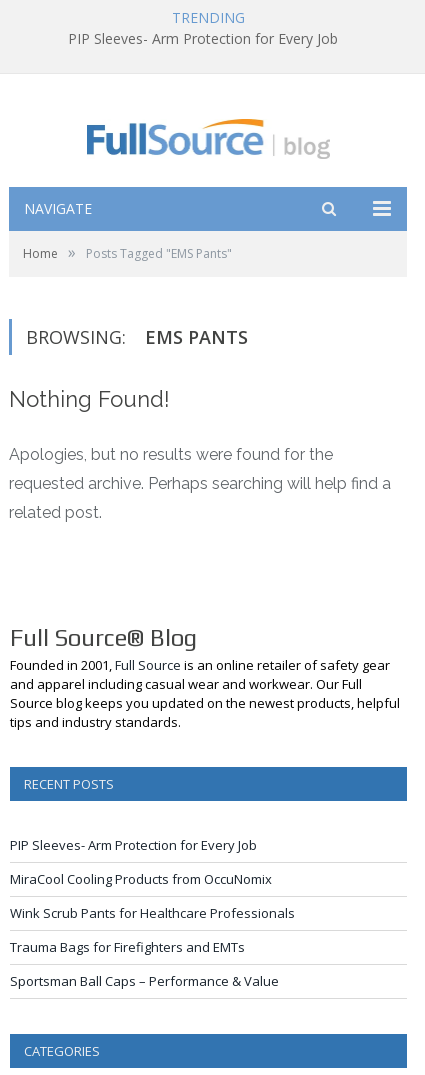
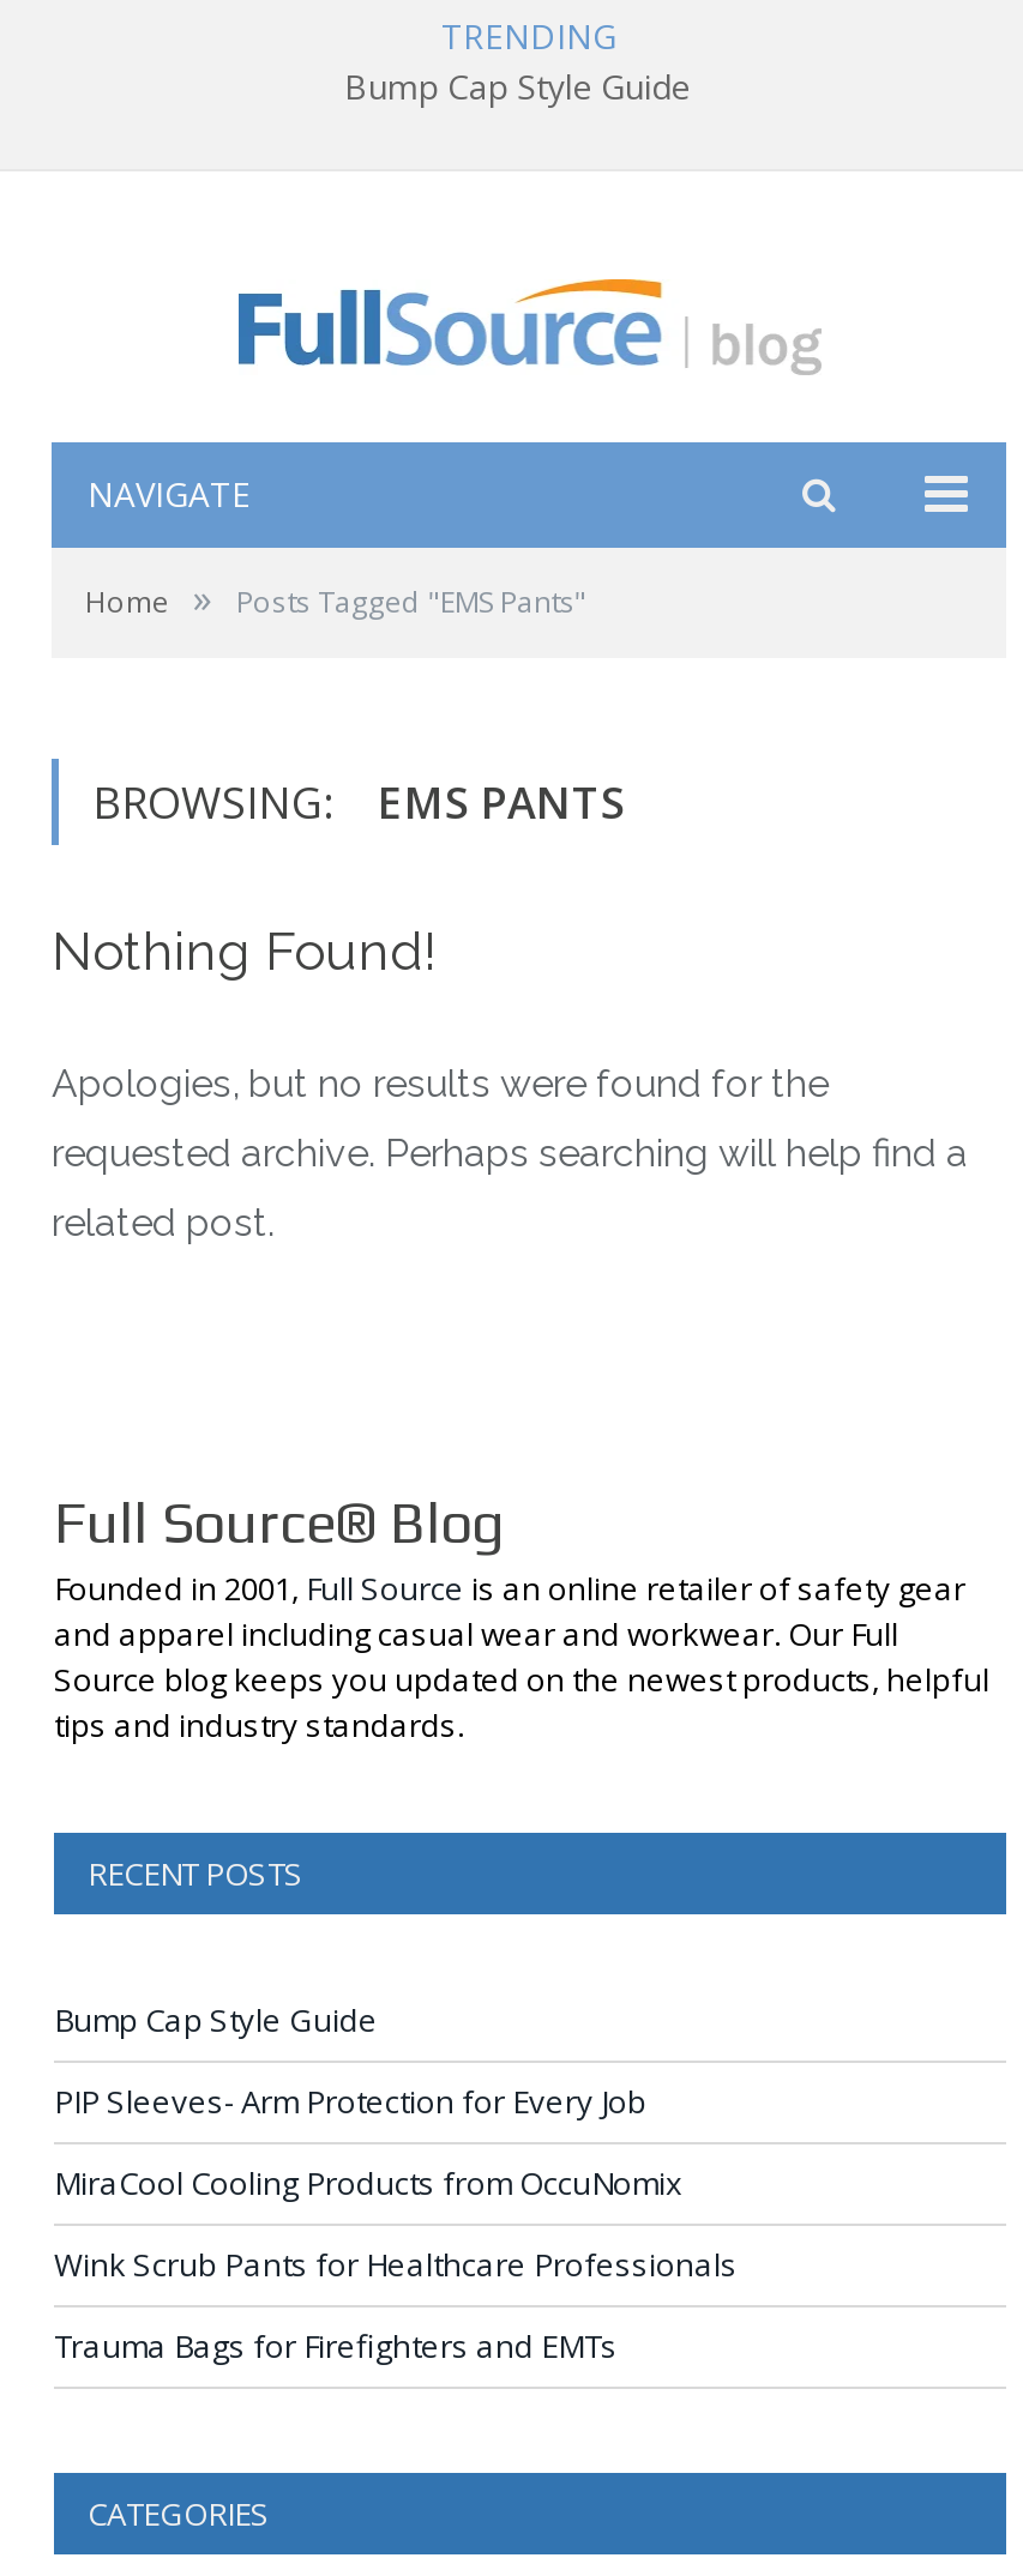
- PIP Sleeves- Arm Protection for Every Job
+ Bump Cap Style Guide

+ Bump Cap Style Guide

moved down: PIP Sleeves- Arm Protection for Every Job | MiraCool Cooling Products from OccuNomix | Wink Scrub Pants for Healthcare Professionals | Trauma Bags for Firefighters and EMTs

- Sportsman Ball Caps – Performance & Value
